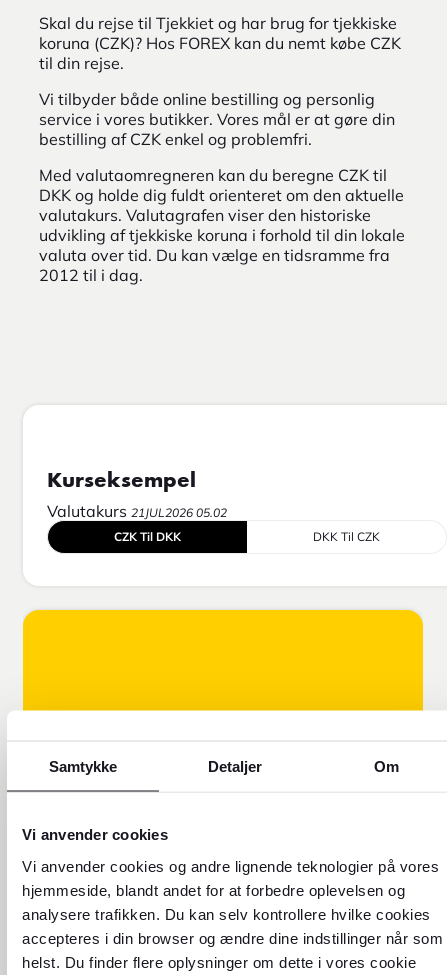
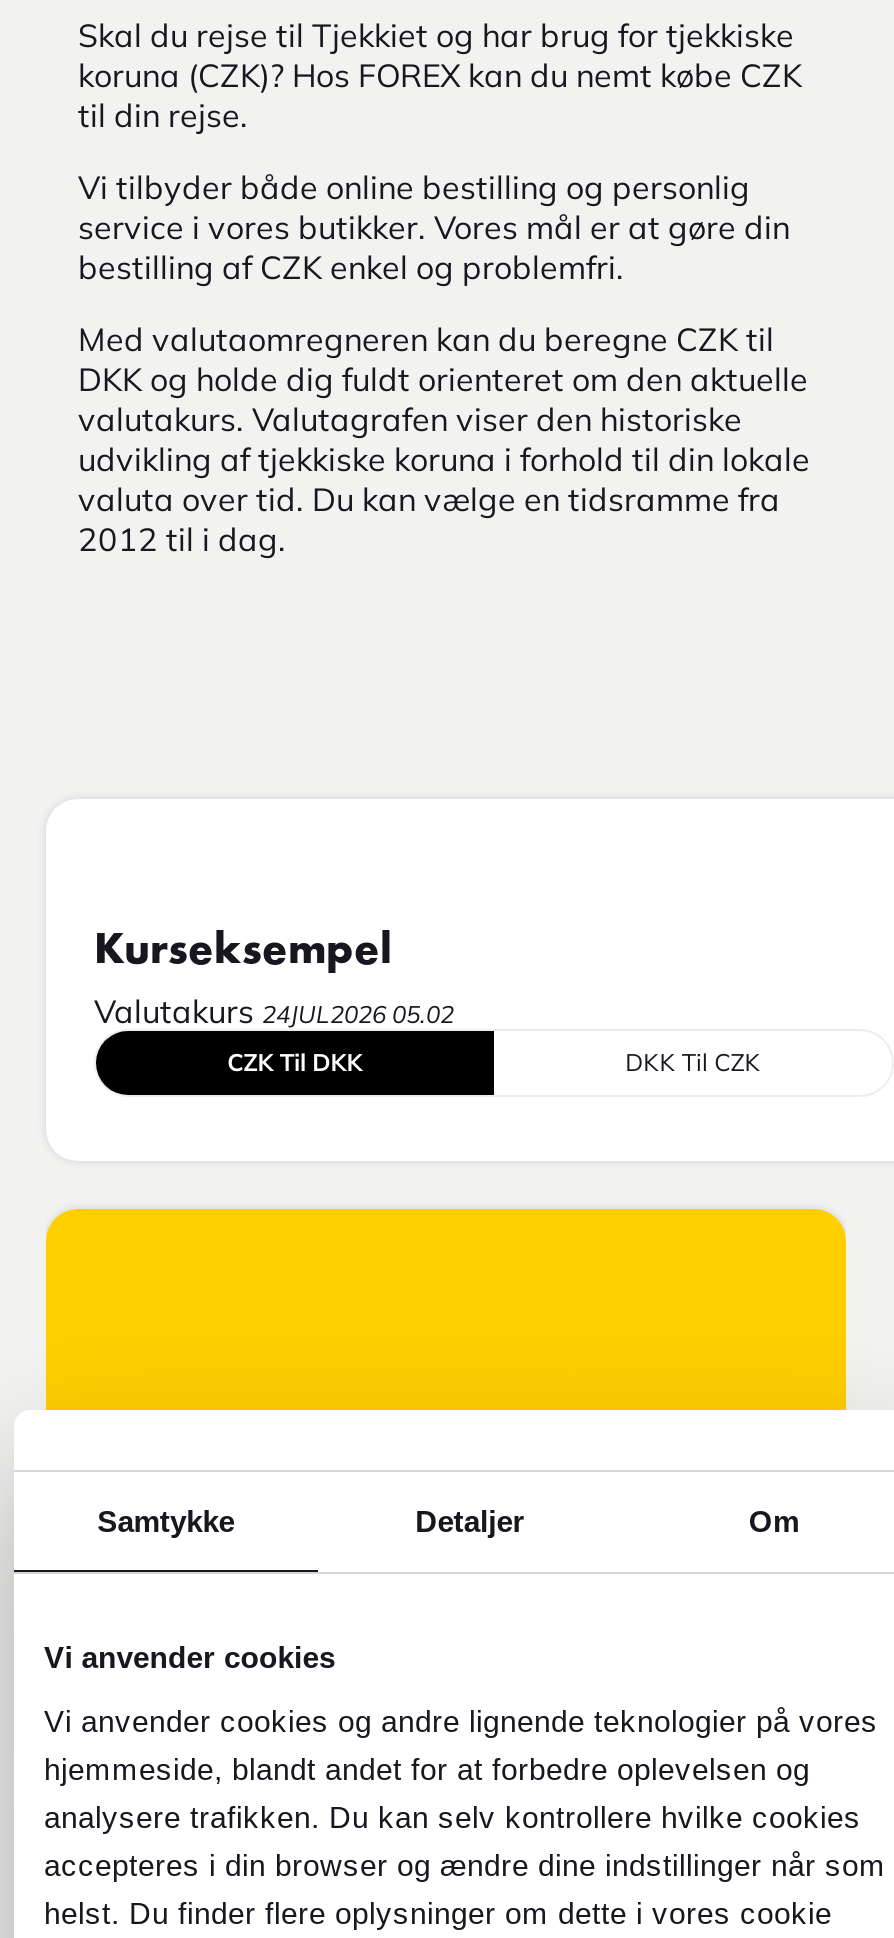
- Valutakurs 21JUL2026 05.02
+ Valutakurs 24JUL2026 05.02
